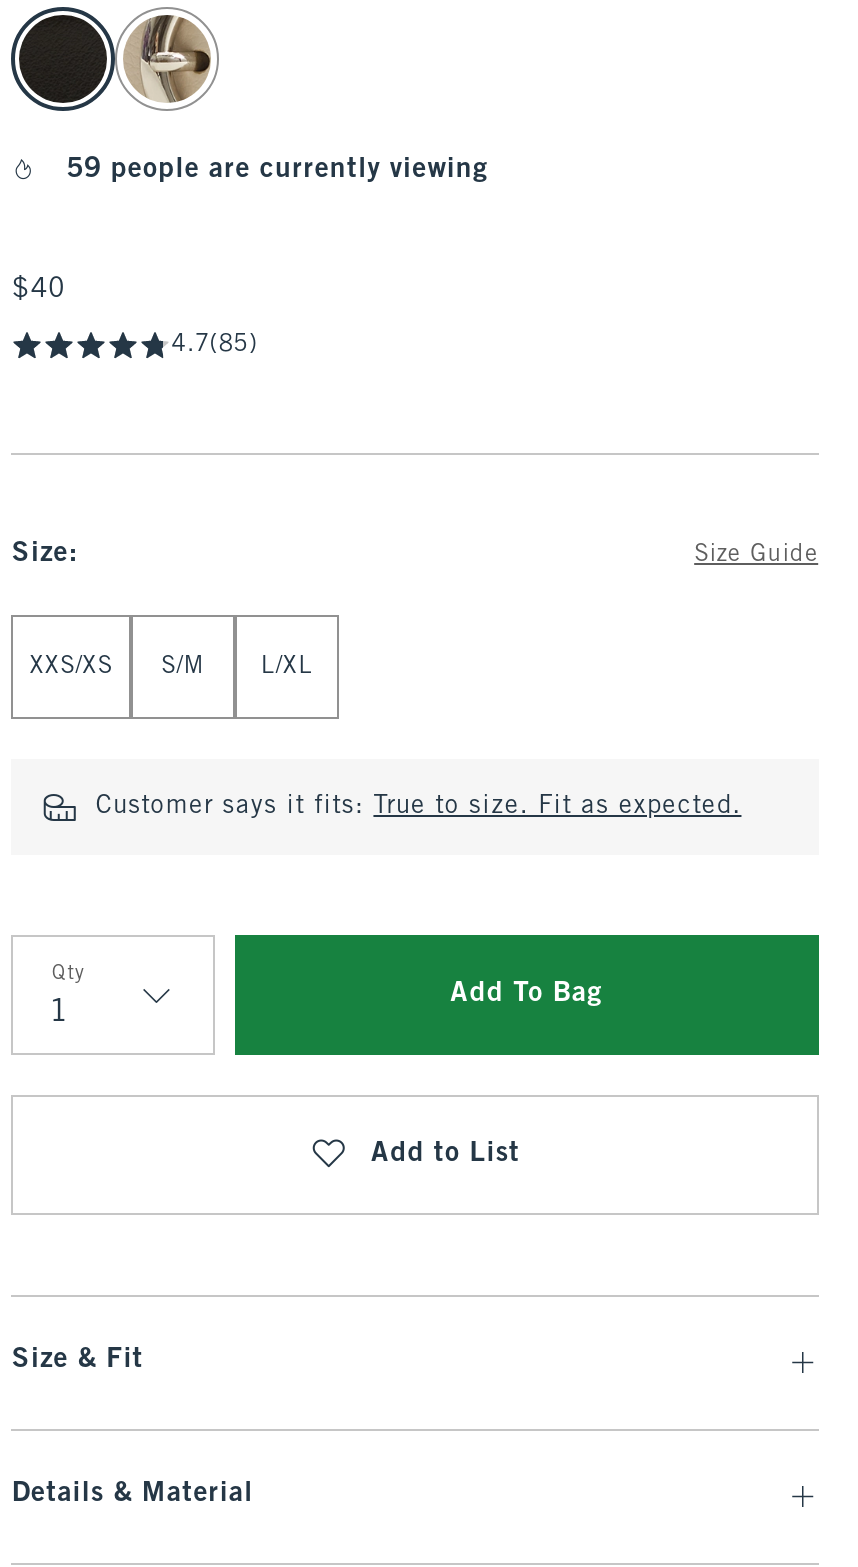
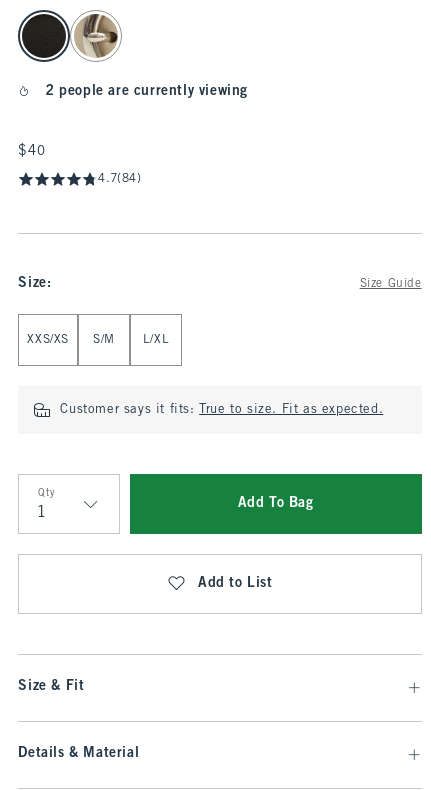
- 59 people are currently viewing
+ 2 people are currently viewing

- 4.7(85)
+ 4.7(84)
